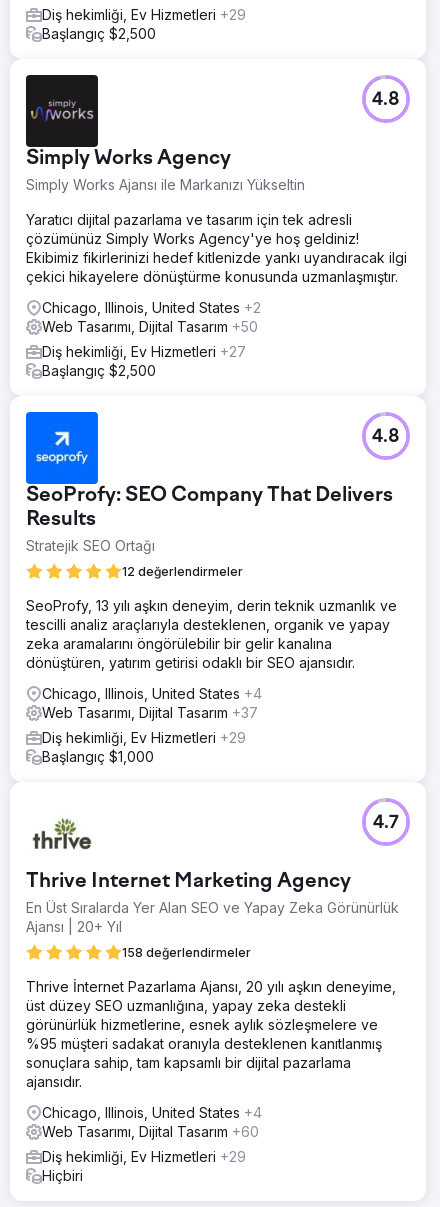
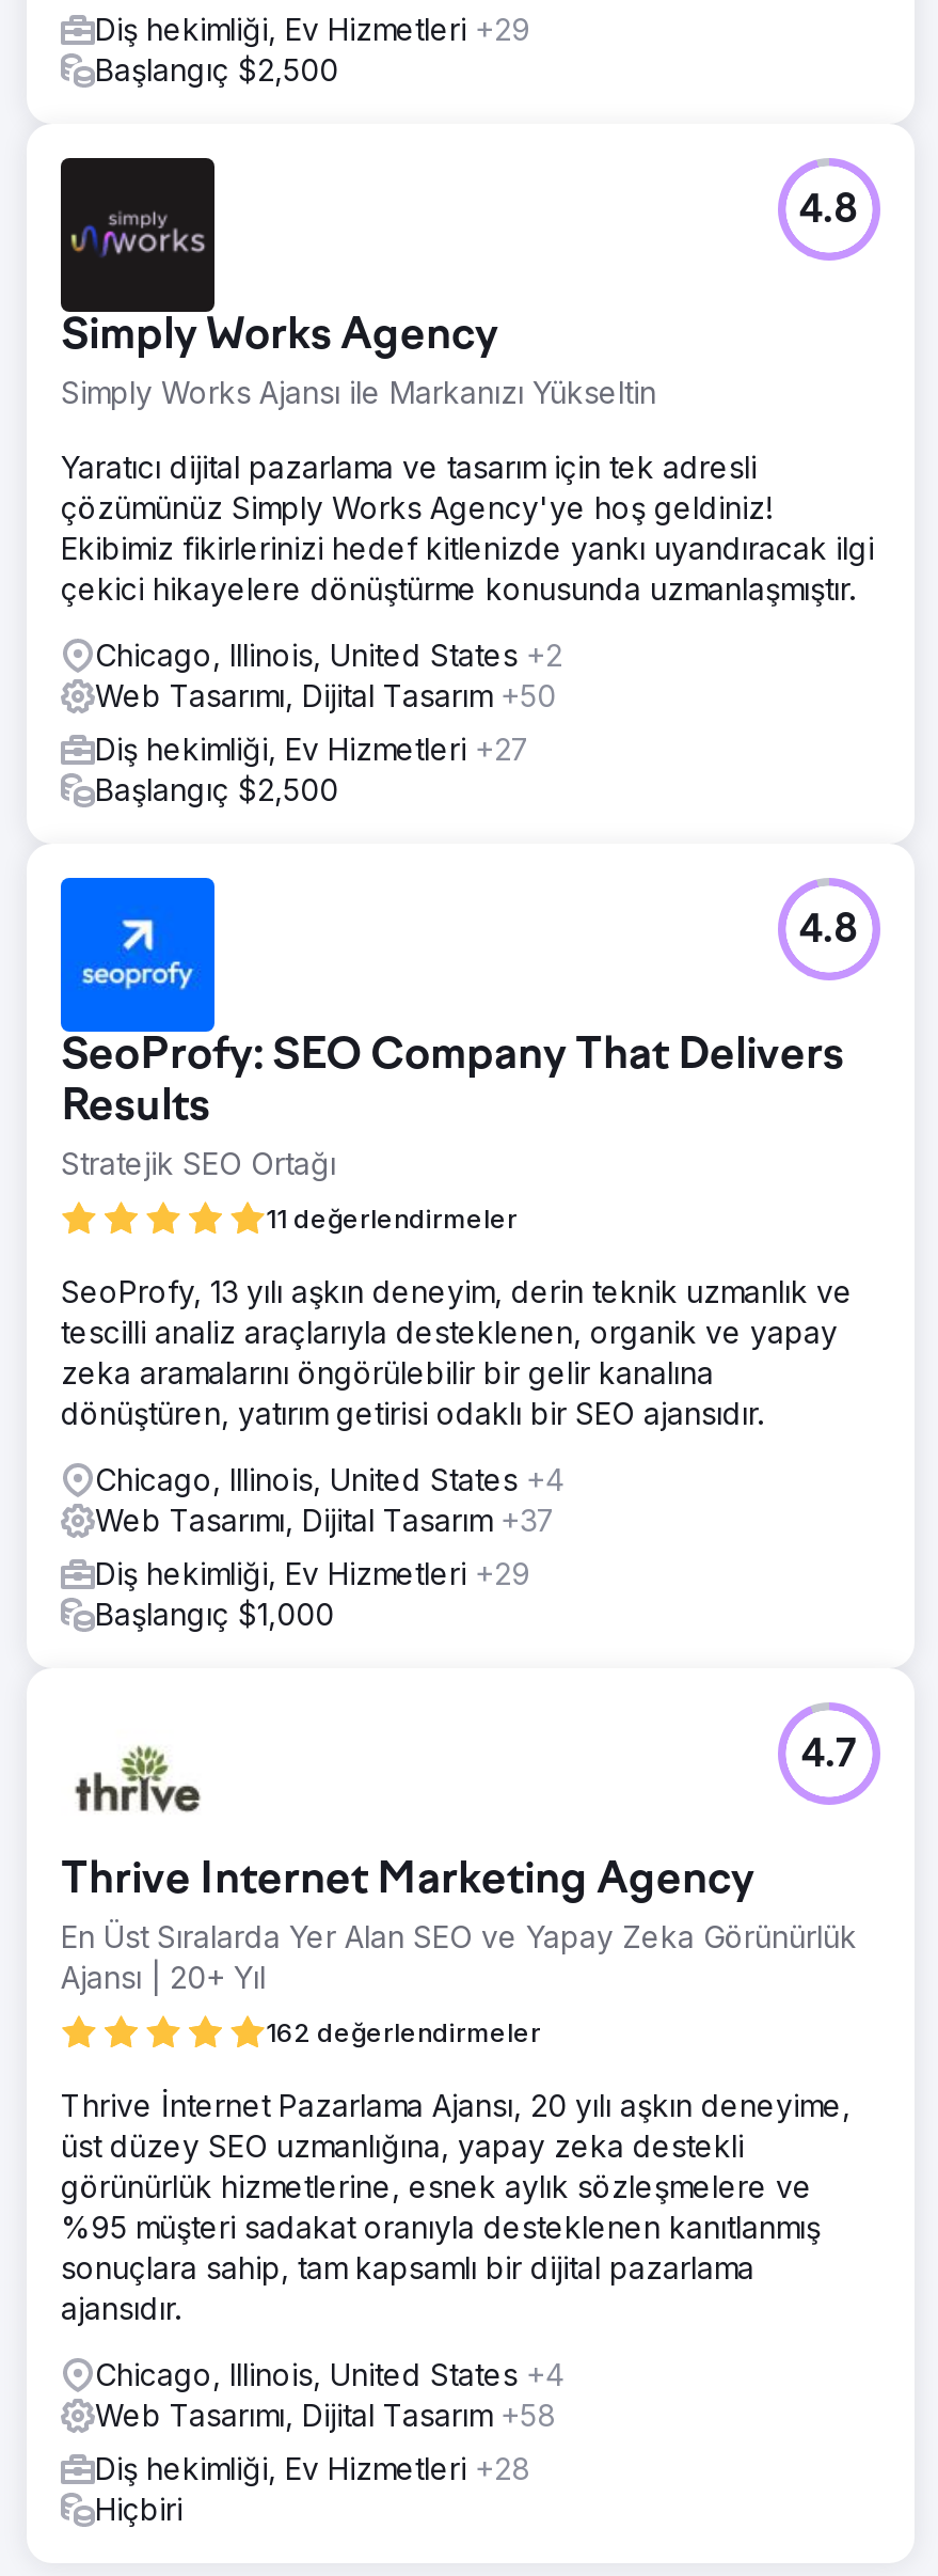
- 12 değerlendirmeler
+ 11 değerlendirmeler

- 158 değerlendirmeler
+ 162 değerlendirmeler

- Web Tasarımı, Dijital Tasarım +60
+ Web Tasarımı, Dijital Tasarım +58

- Diş hekimliği, Ev Hizmetleri +29
+ Diş hekimliği, Ev Hizmetleri +28
